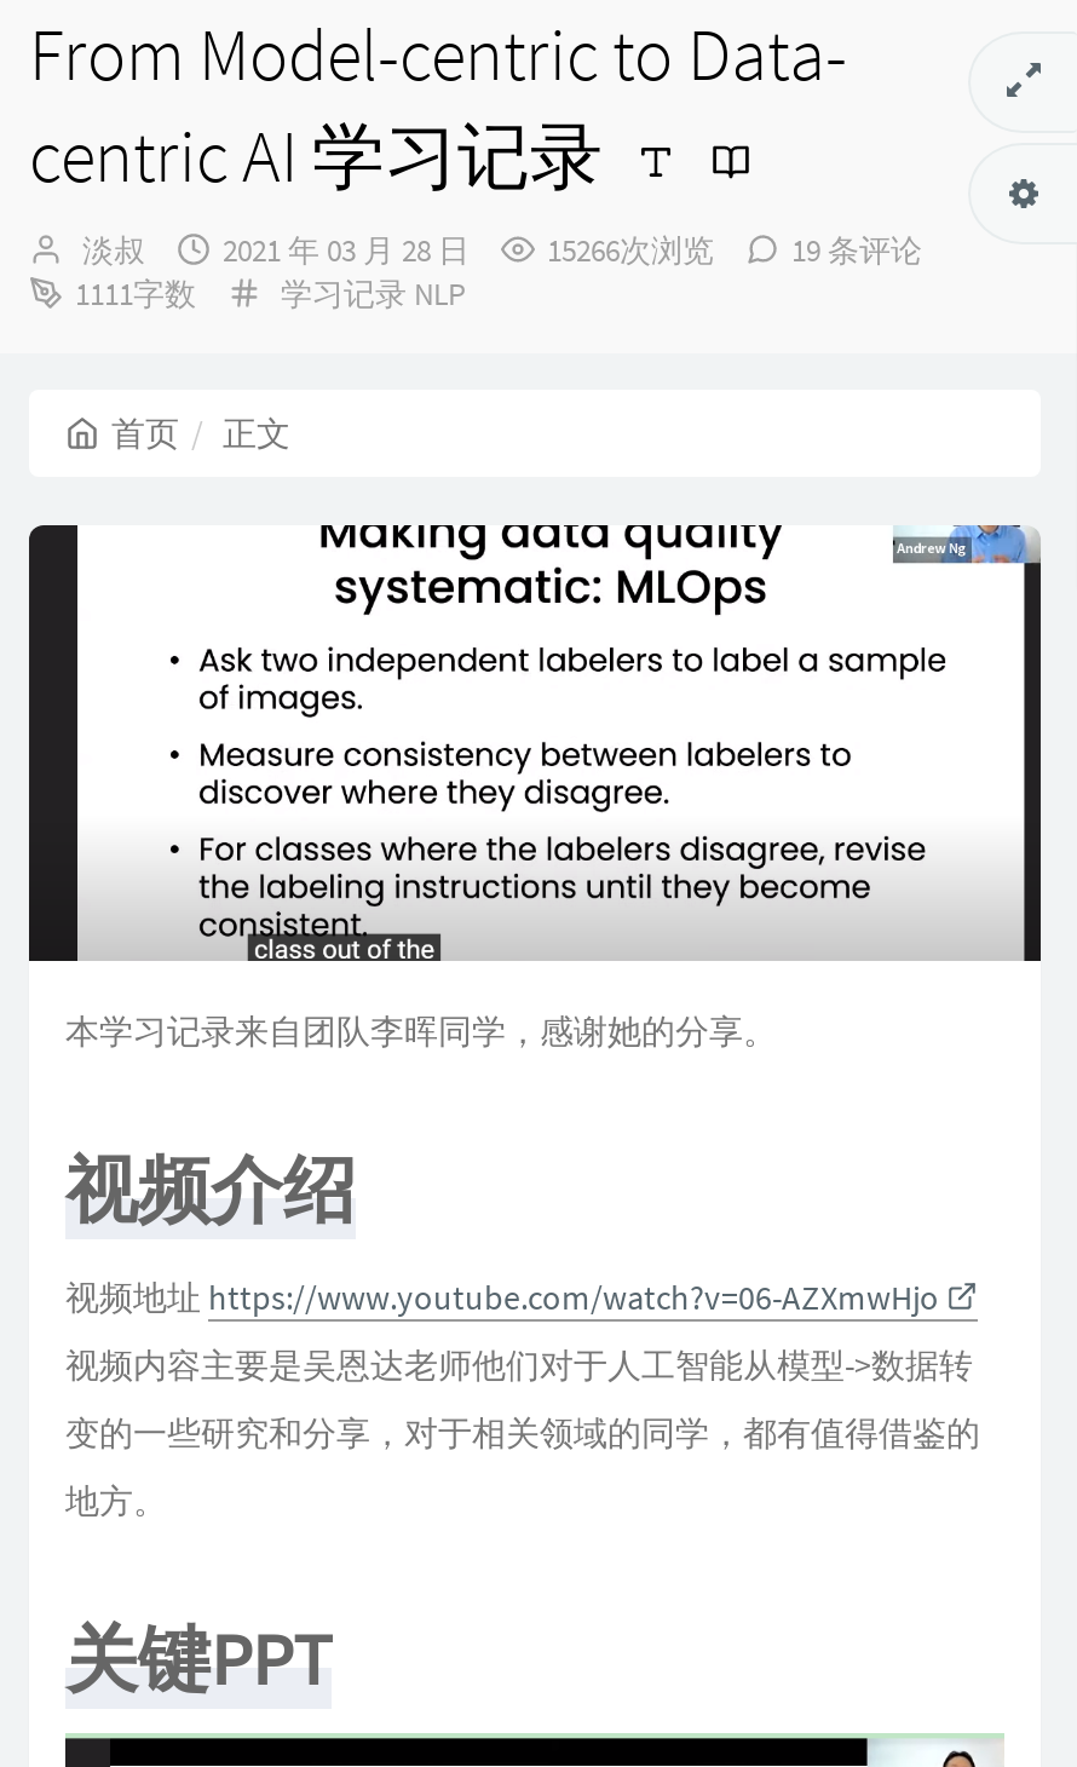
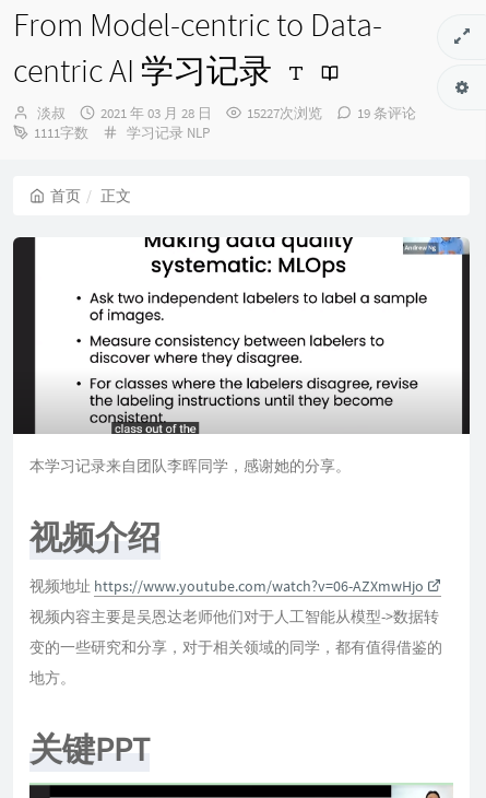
- 15266次浏览
+ 15227次浏览
